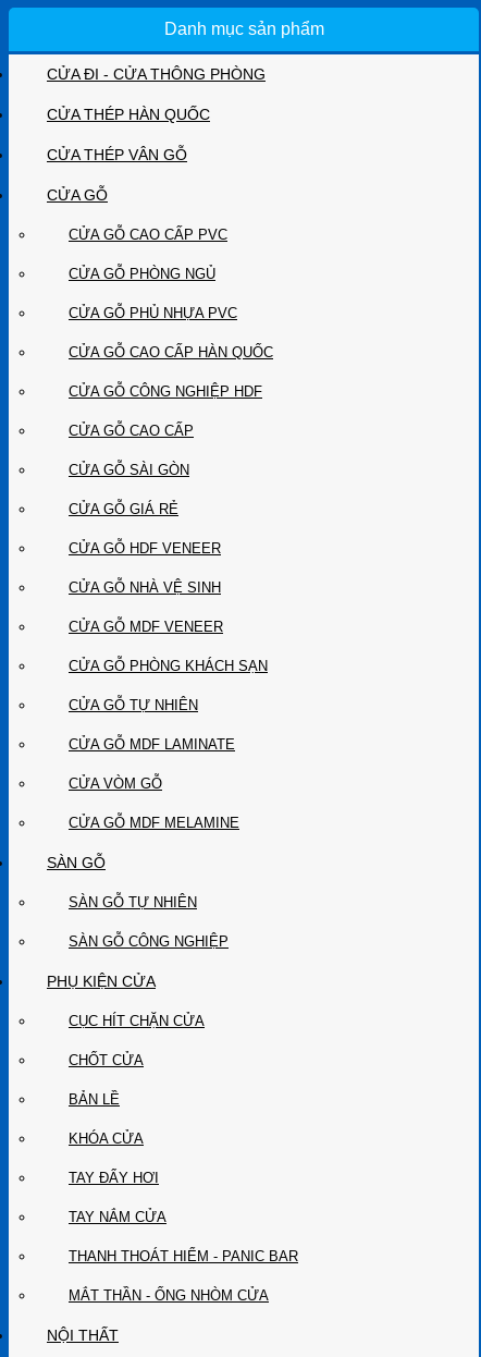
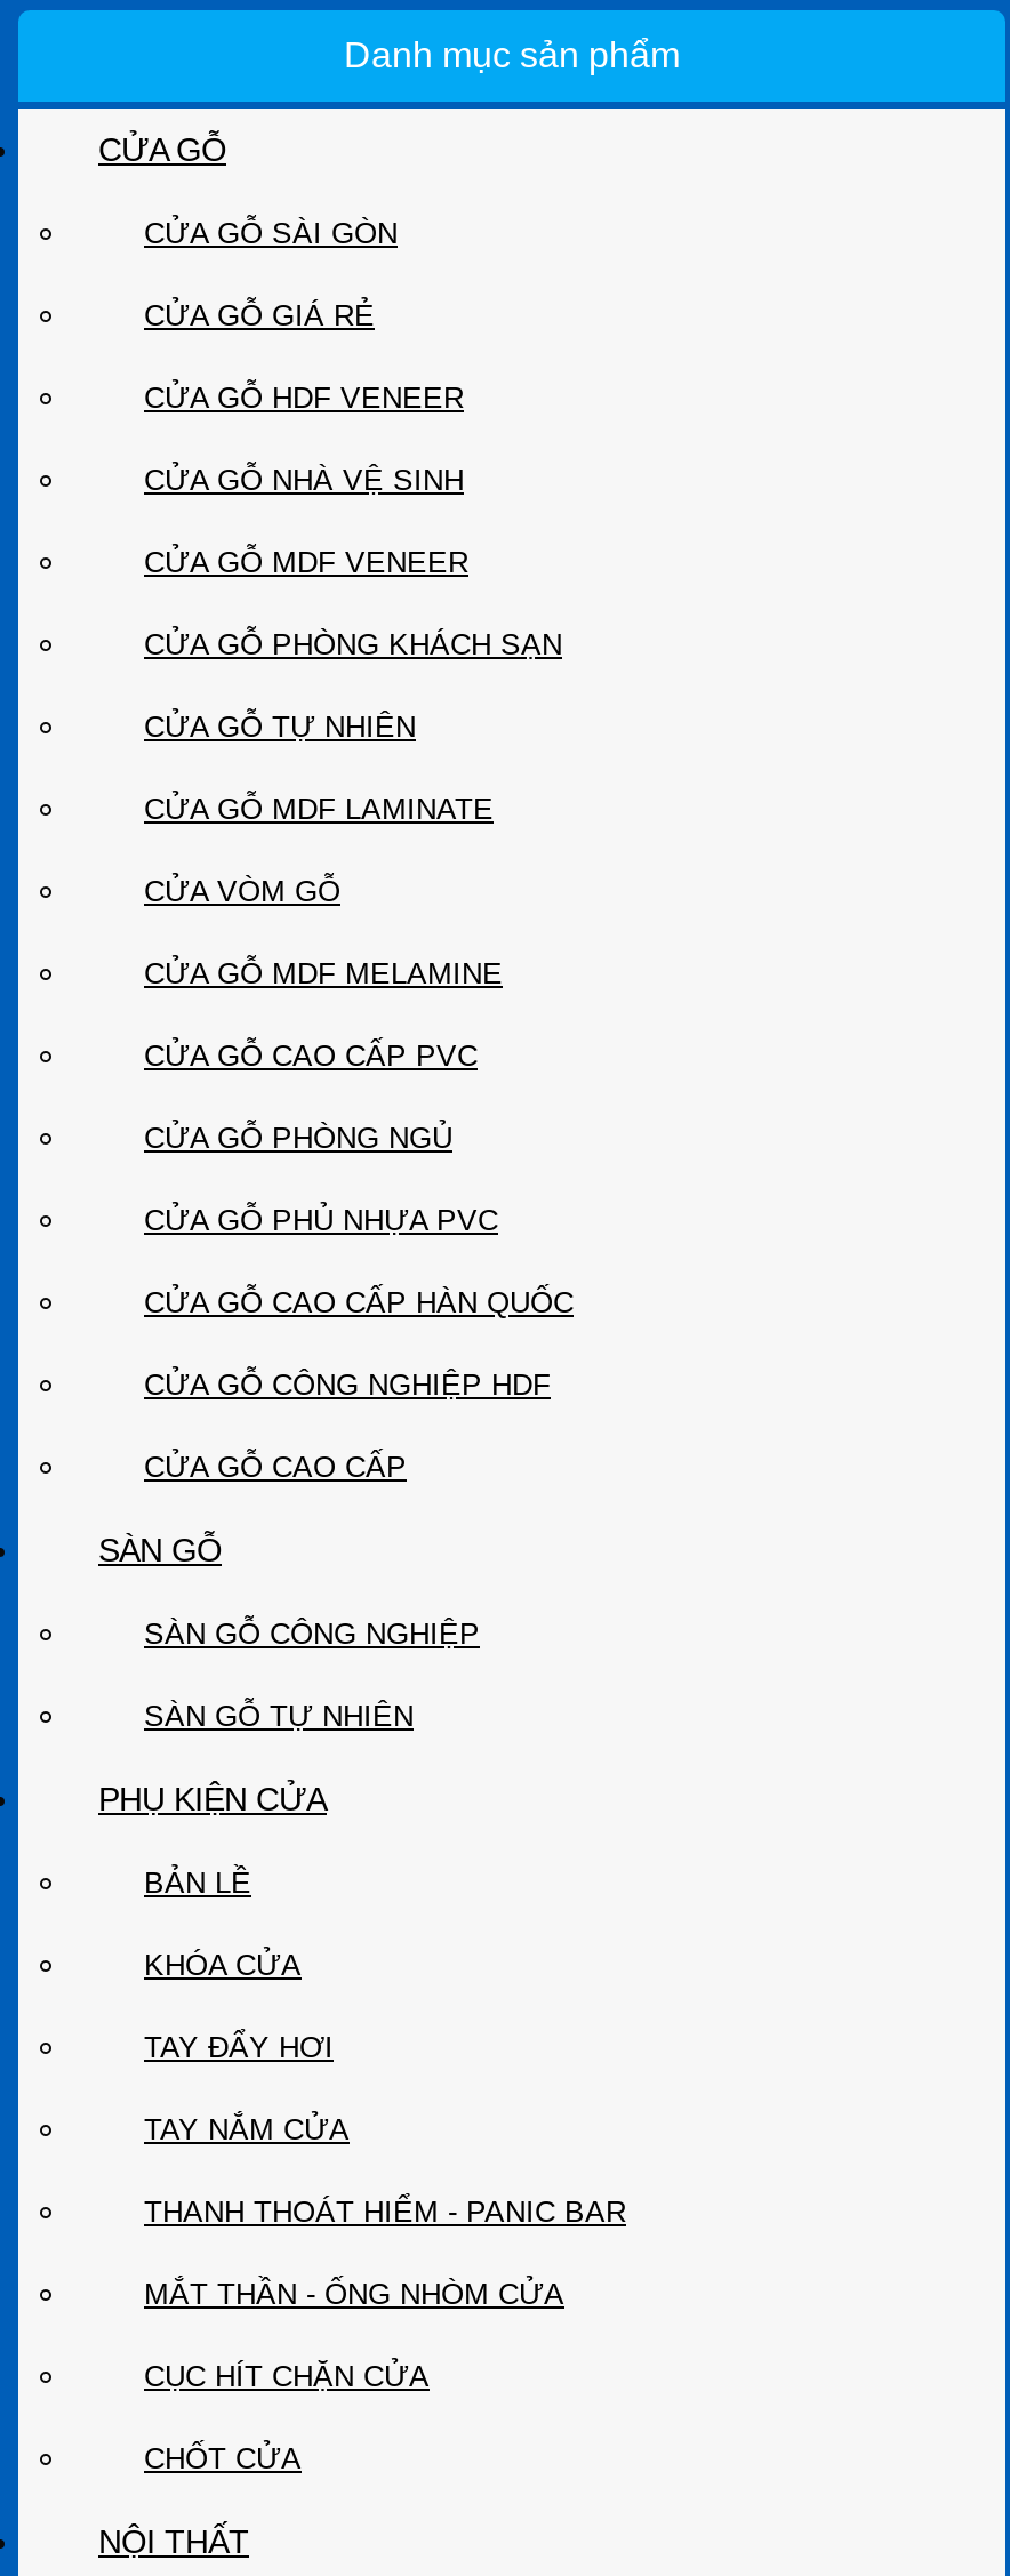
- CỬA ĐI - CỬA THÔNG PHÒNG
- CỬA THÉP HÀN QUỐC
- CỬA THÉP VÂN GỖ

moved down: CỬA GỖ CAO CẤP PVC | CỬA GỖ PHÒNG NGỦ | CỬA GỖ PHỦ NHỰA PVC | CỬA GỖ CAO CẤP HÀN QUỐC | CỬA GỖ CÔNG NGHIỆP HDF | CỬA GỖ CAO CẤP

moved up: CỬA GỖ SÀI GÒN | CỬA GỖ GIÁ RẺ | CỬA GỖ HDF VENEER | ... | CỬA VÒM GỖ | CỬA GỖ MDF MELAMINE

moved up: SÀN GỖ CÔNG NGHIỆP

moved down: CỤC HÍT CHẶN CỬA | CHỐT CỬA

moved up: BẢN LỀ | KHÓA CỬA | TAY ĐẨY HƠI | TAY NẮM CỬA | THANH THOÁT HIỂM - PANIC BAR | MẮT THẦN - ỐNG NHÒM CỬA
